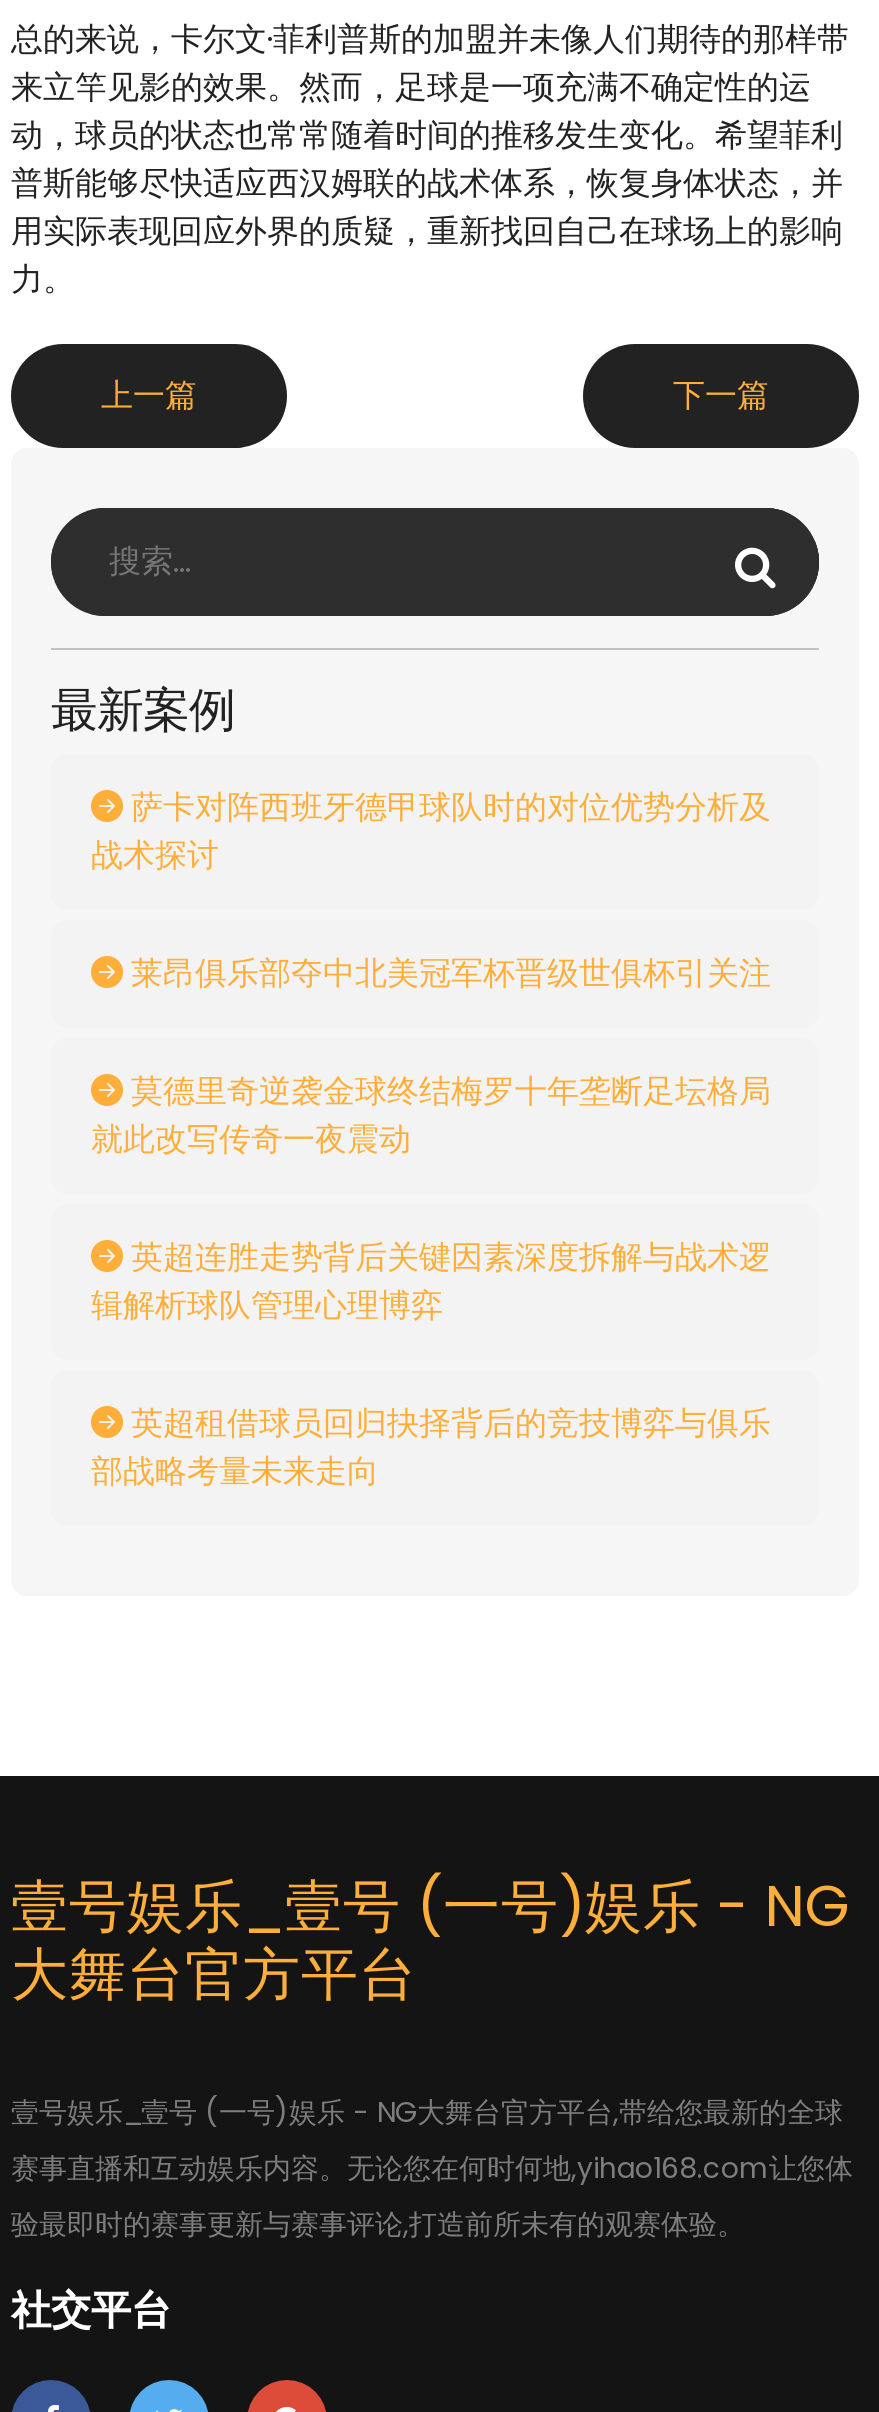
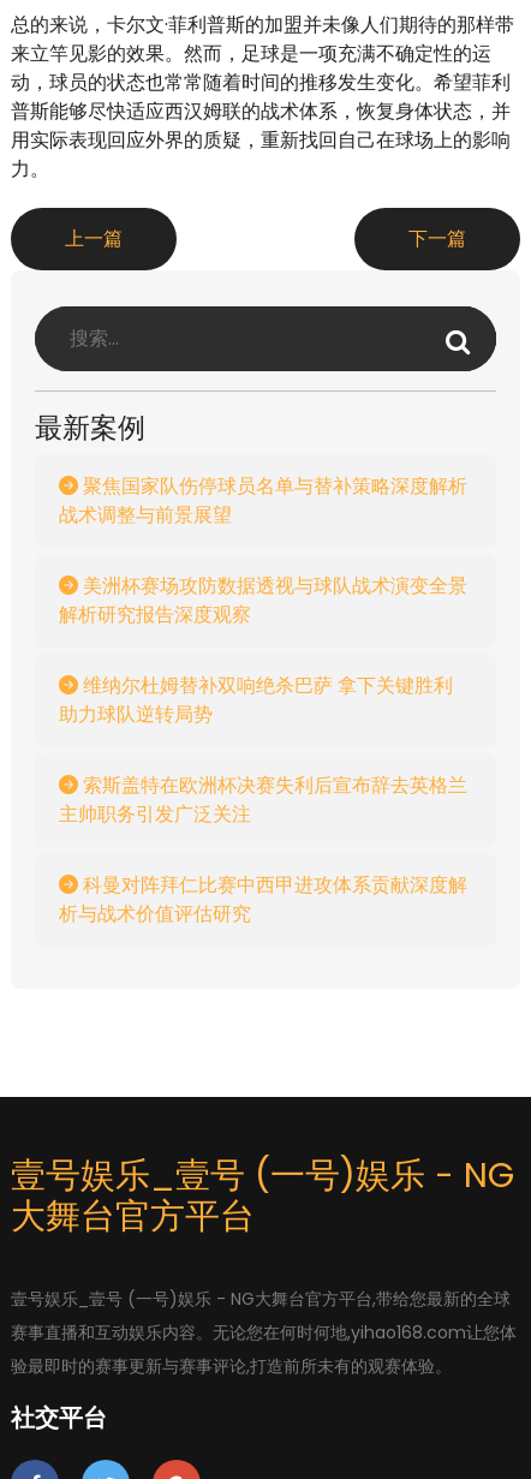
- 萨卡对阵西班牙德甲球队时的对位优势分析及
- 战术探讨
+ 聚焦国家队伤停球员名单与替补策略深度解析
+ 战术调整与前景展望

- 莱昂俱乐部夺中北美冠军杯晋级世俱杯引关注
+ 美洲杯赛场攻防数据透视与球队战术演变全景
+ 解析研究报告深度观察

- 莫德里奇逆袭金球终结梅罗十年垄断足坛格局
- 就此改写传奇一夜震动
+ 维纳尔杜姆替补双响绝杀巴萨 拿下关键胜利
+ 助力球队逆转局势

- 英超连胜走势背后关键因素深度拆解与战术逻
- 辑解析球队管理心理博弈
+ 索斯盖特在欧洲杯决赛失利后宣布辞去英格兰
+ 主帅职务引发广泛关注

- 英超租借球员回归抉择背后的竞技博弈与俱乐
- 部战略考量未来走向
+ 科曼对阵拜仁比赛中西甲进攻体系贡献深度解
+ 析与战术价值评估研究
